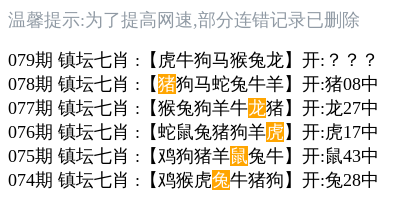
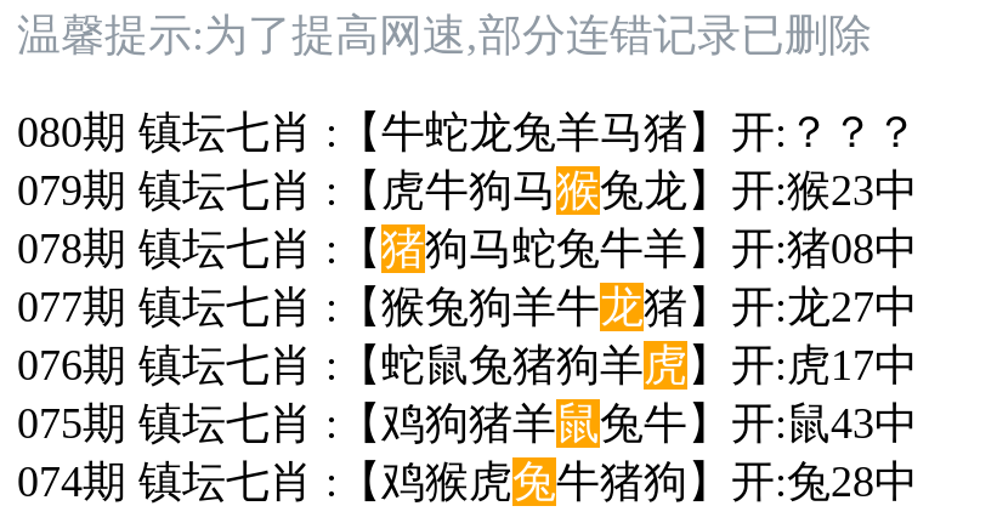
- 079期 镇坛七肖 :【虎牛狗马猴兔龙】开:？？？
+ 080期 镇坛七肖 :【牛蛇龙兔羊马猪】开:？？？
+ 079期 镇坛七肖 :【虎牛狗马猴兔龙】开:猴23中
